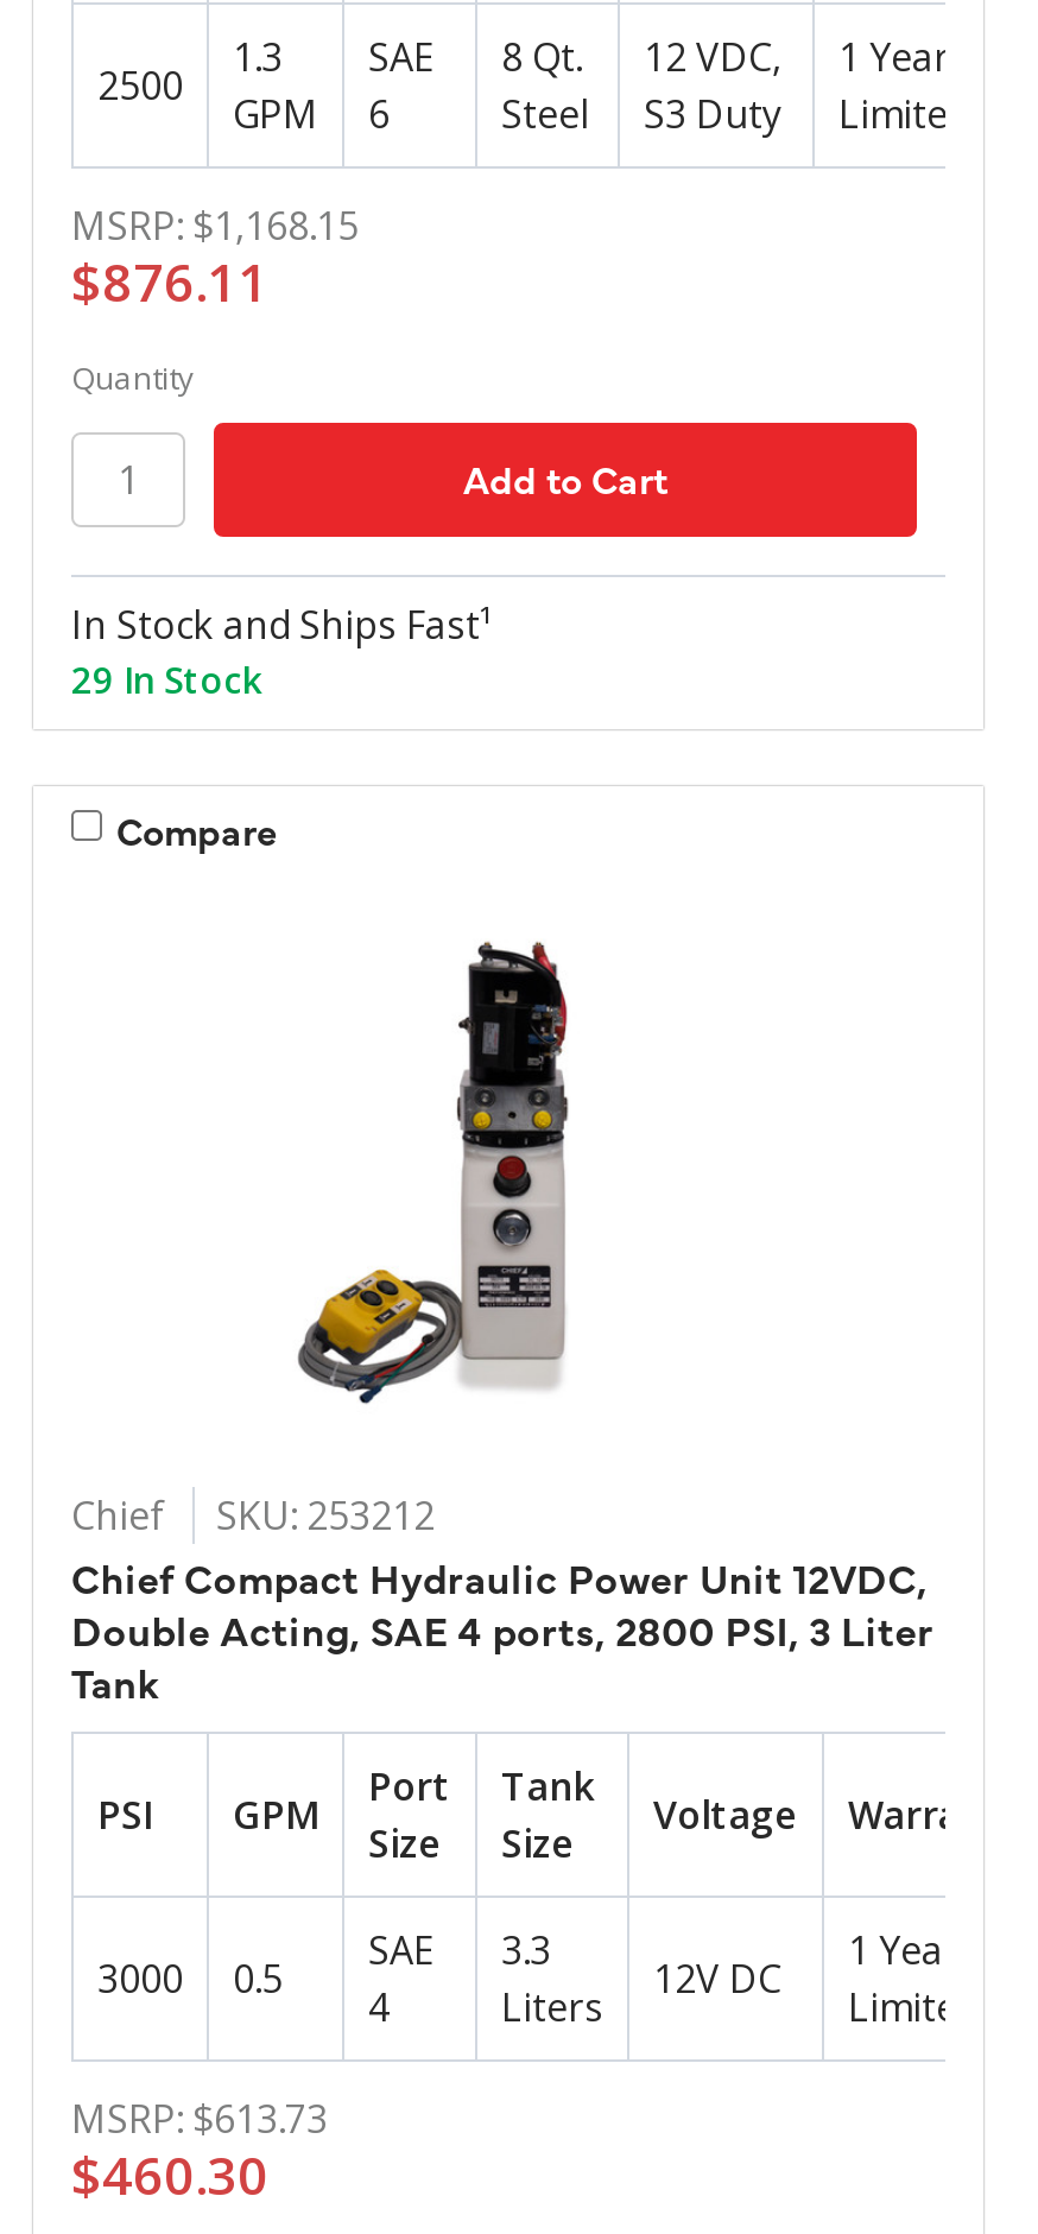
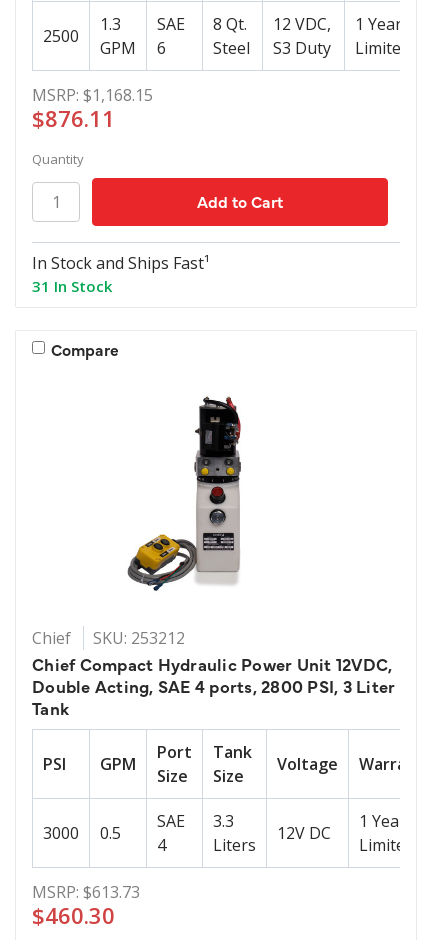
- 29 In Stock
+ 31 In Stock
